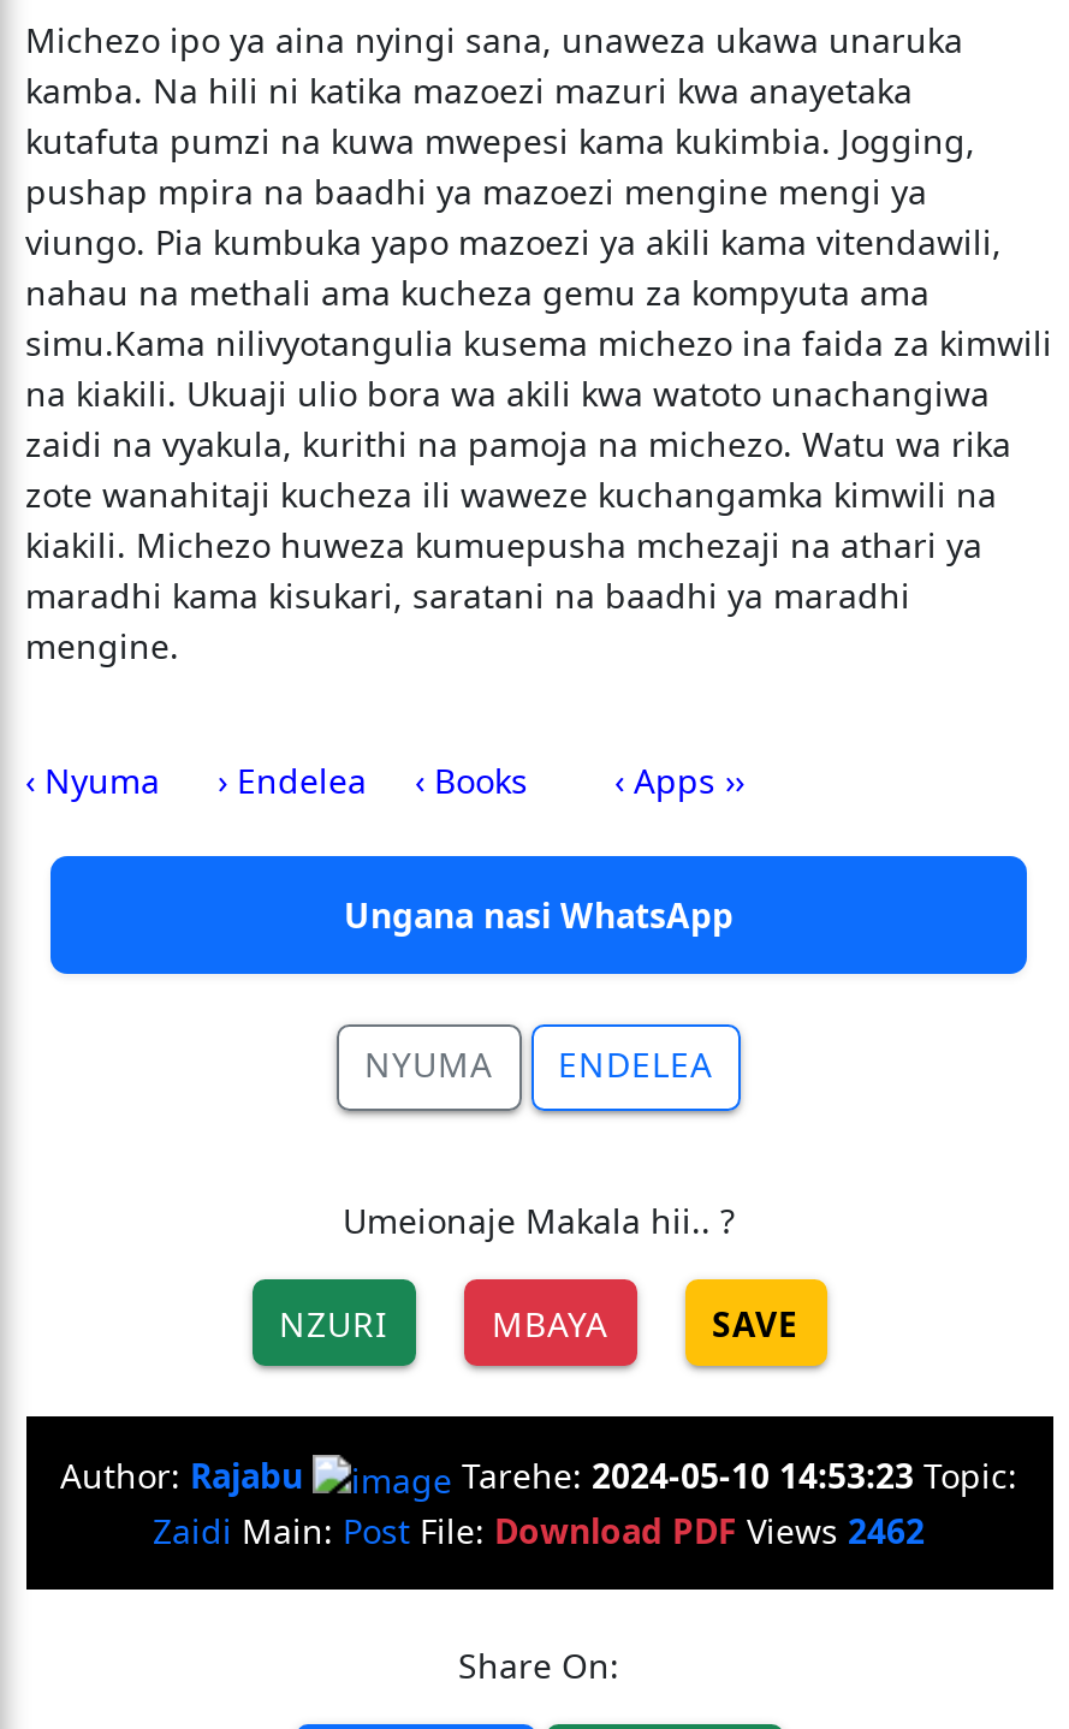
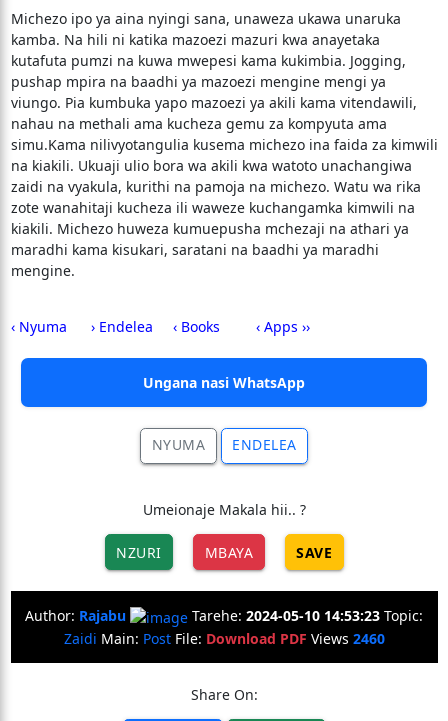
- Zaidi Main: Post File: Download PDF Views 2462
+ Zaidi Main: Post File: Download PDF Views 2460
